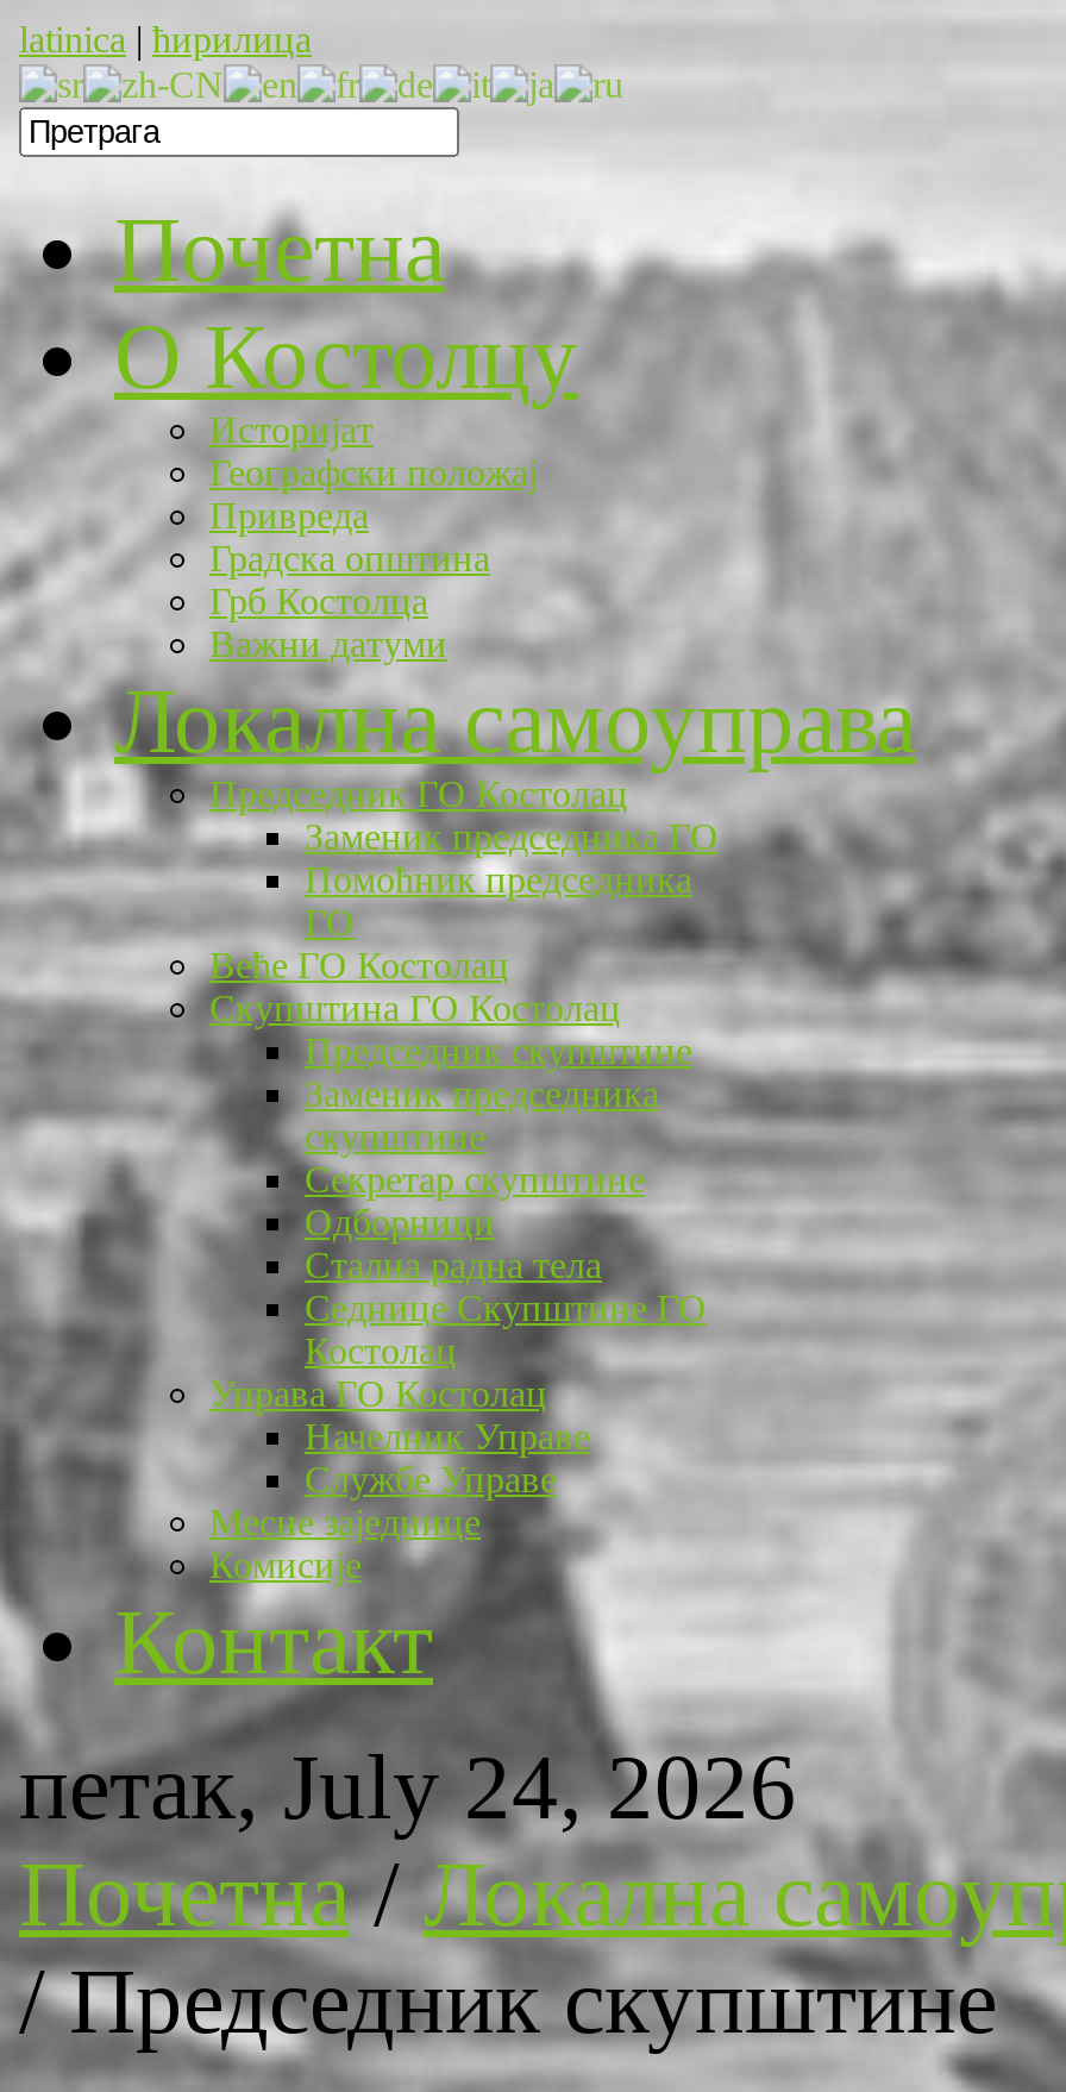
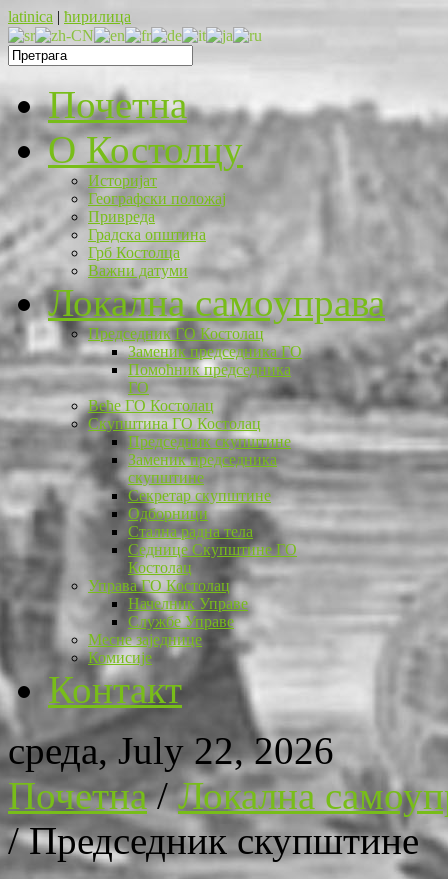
- петак, July 24, 2026
+ среда, July 22, 2026
